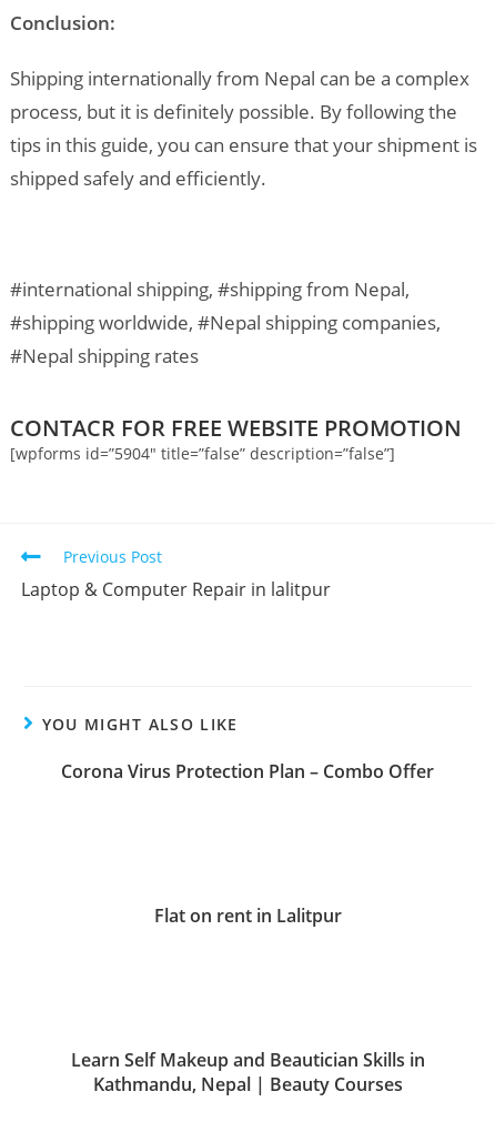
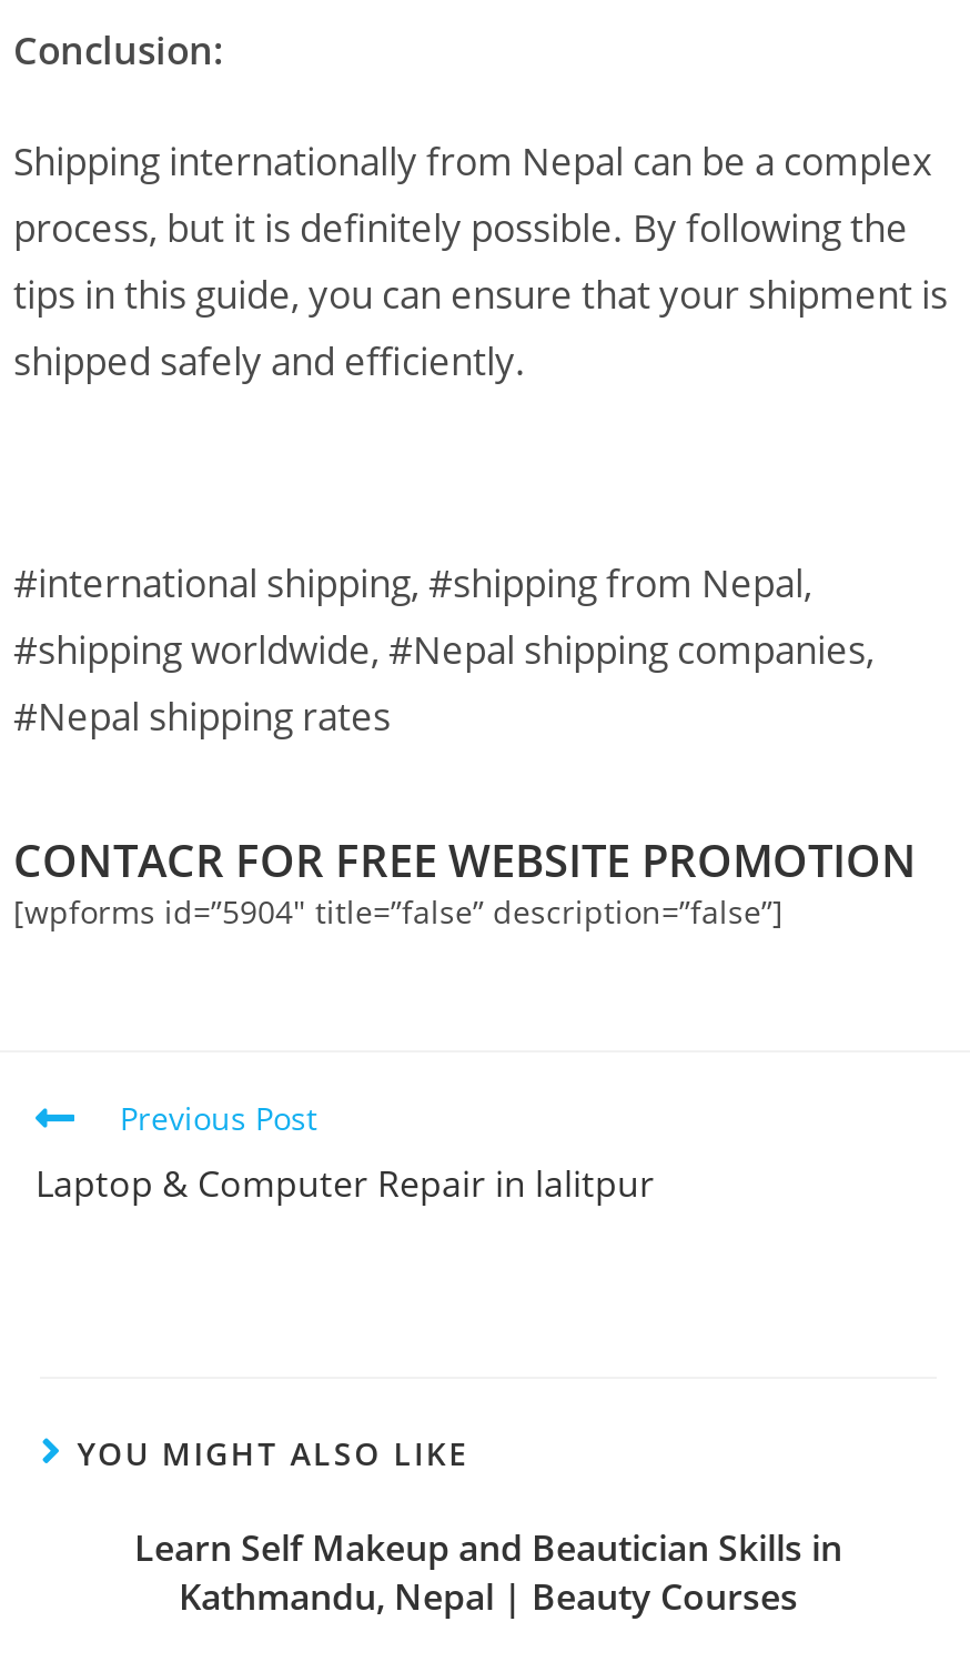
- Corona Virus Protection Plan – Combo Offer

- Flat on rent in Lalitpur
